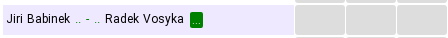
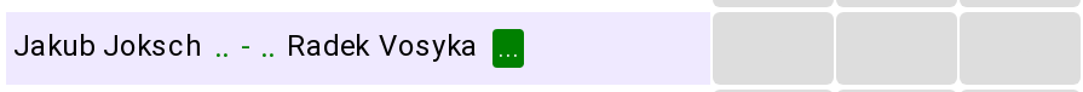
- Jiri Babinek .. - .. Radek Vosyka ...
+ Jakub Joksch .. - .. Radek Vosyka ...
